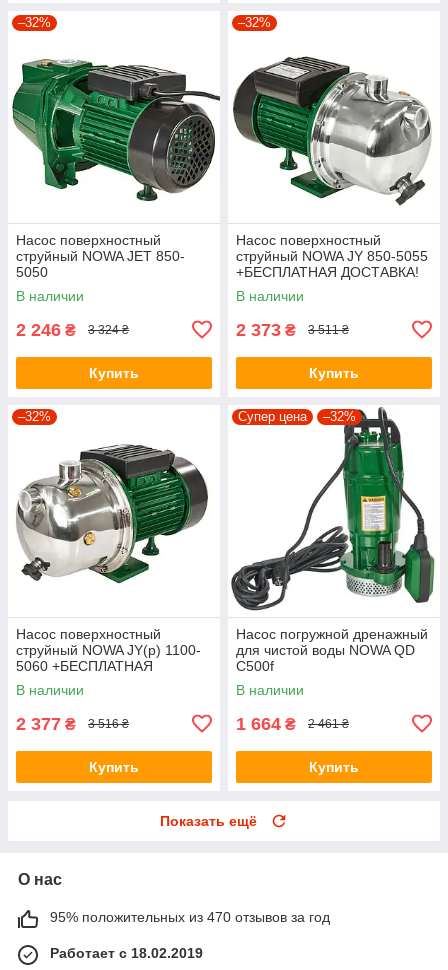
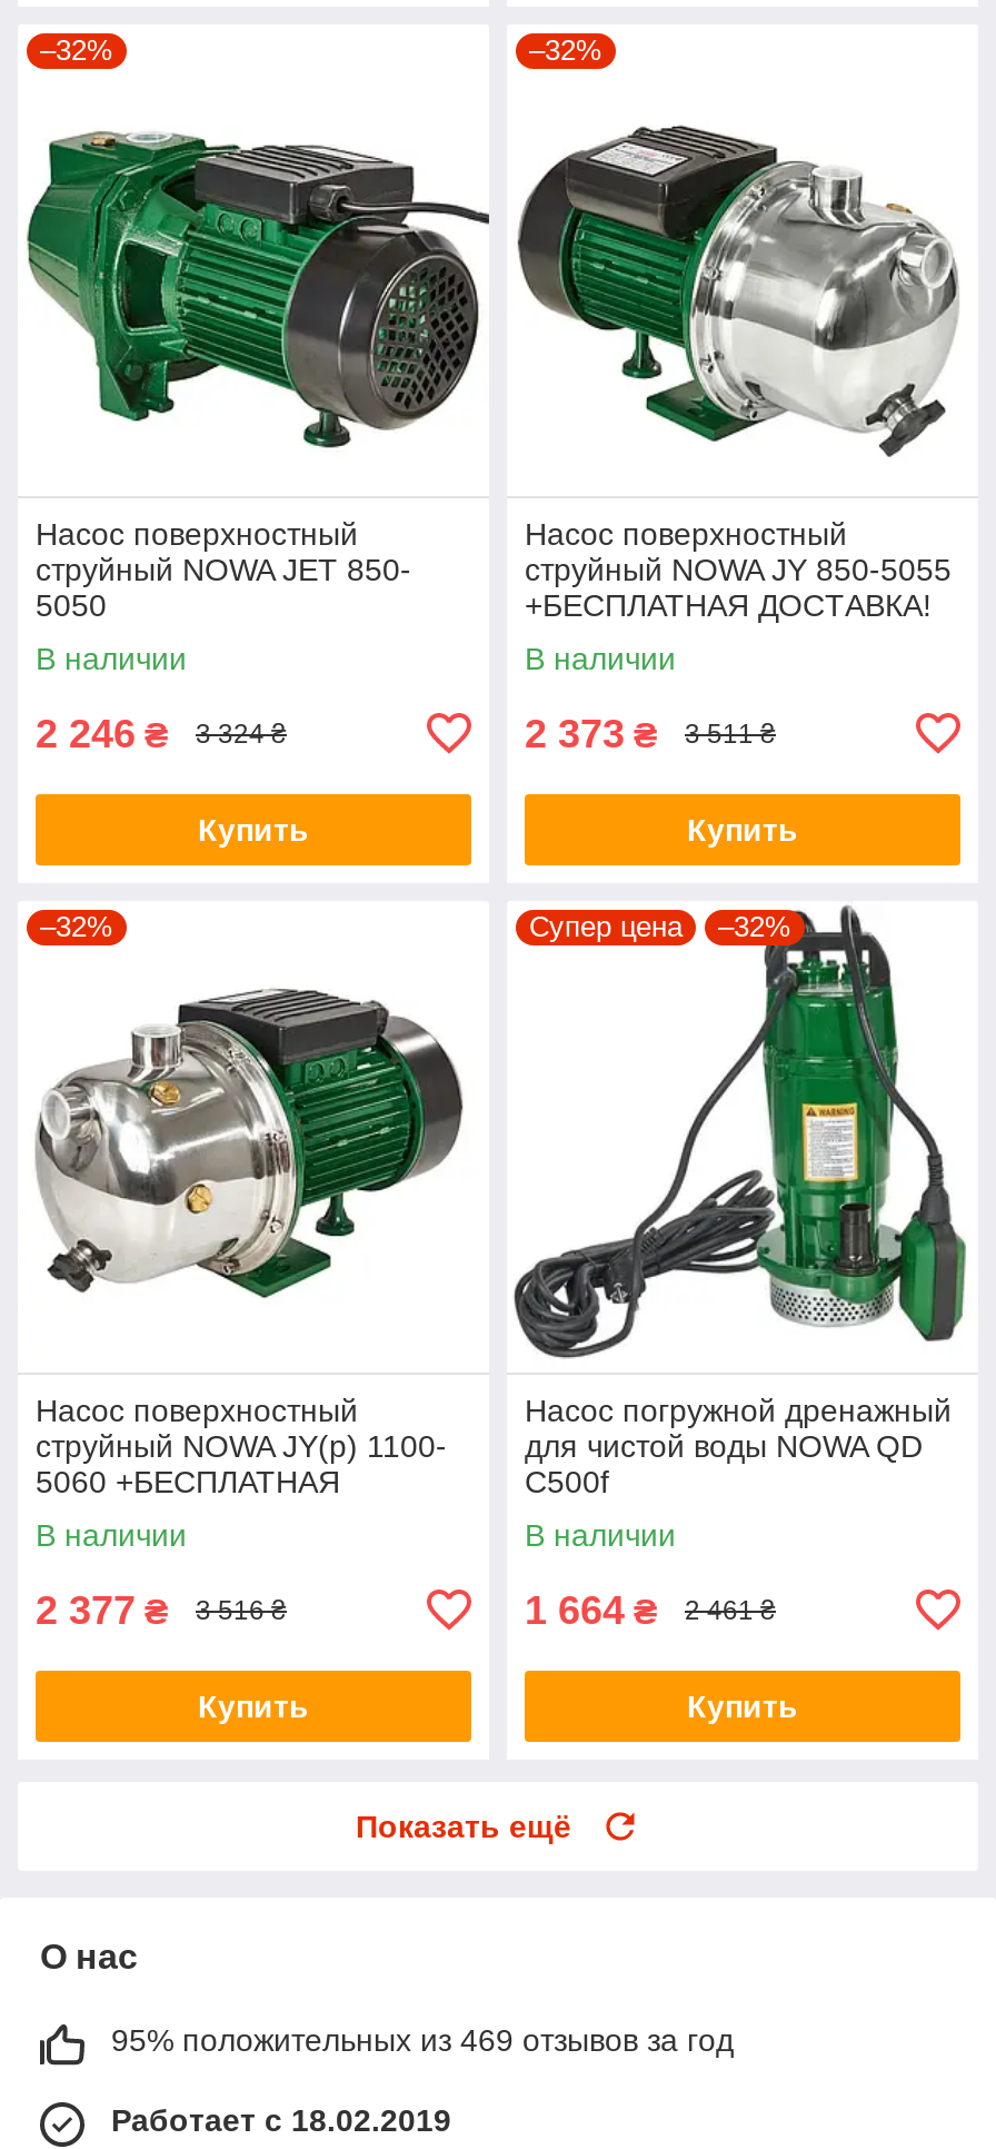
- 95% положительных из 470 отзывов за год
+ 95% положительных из 469 отзывов за год
